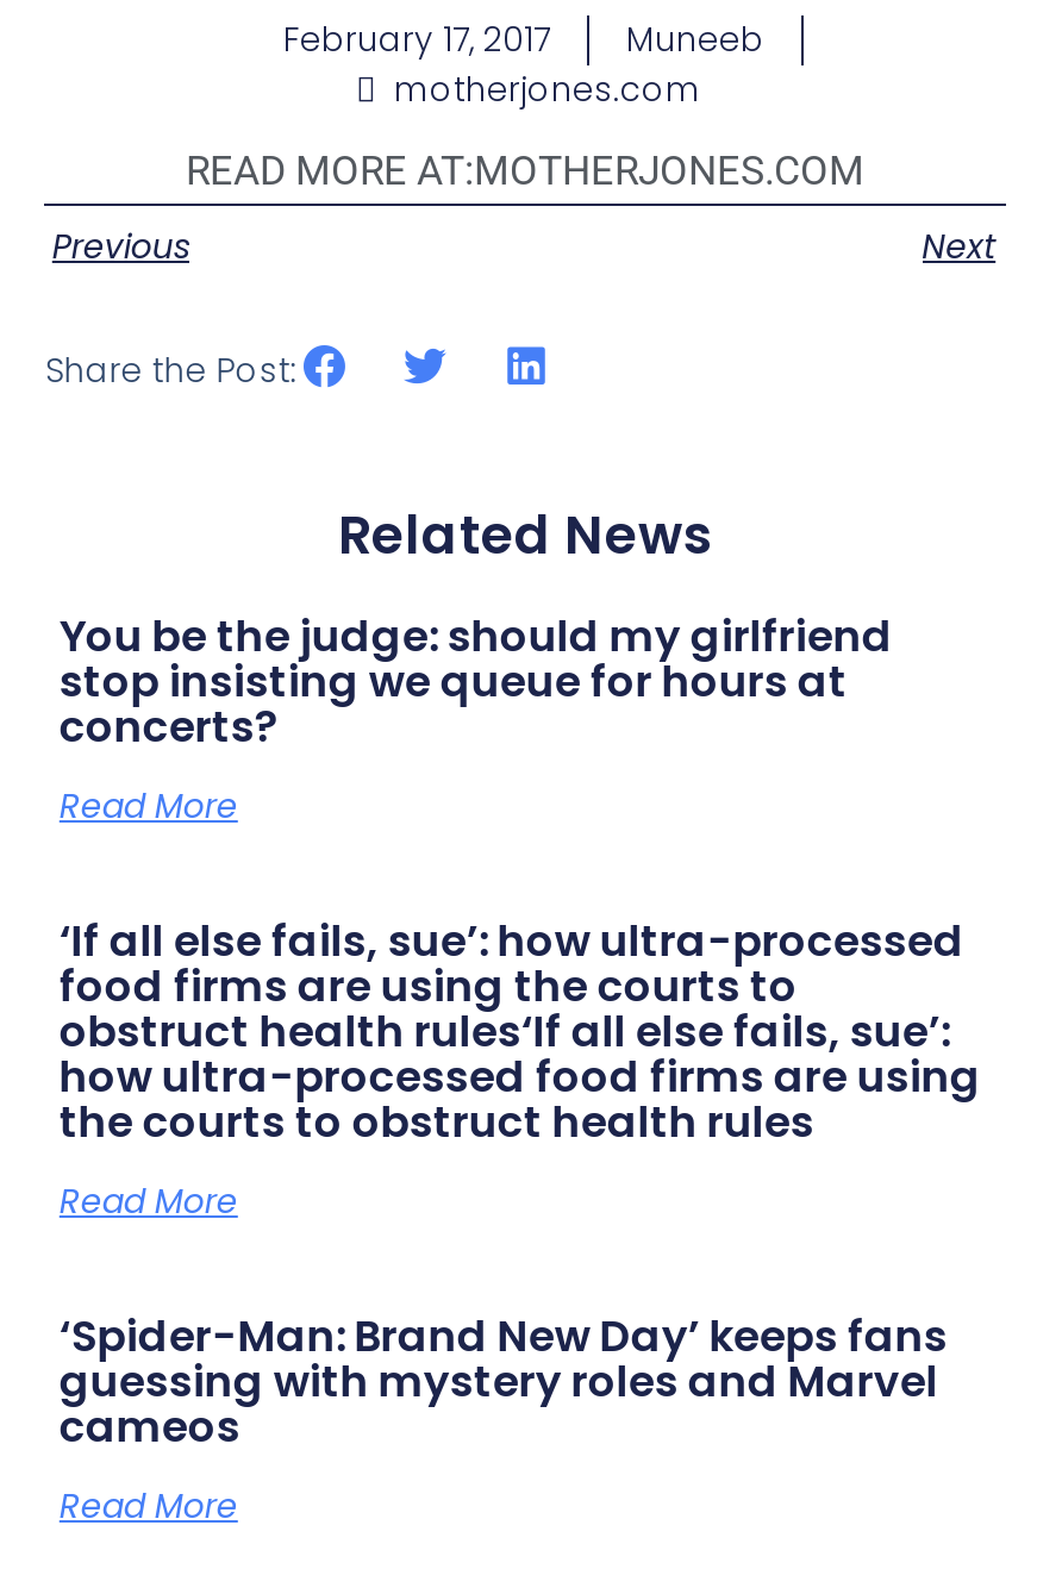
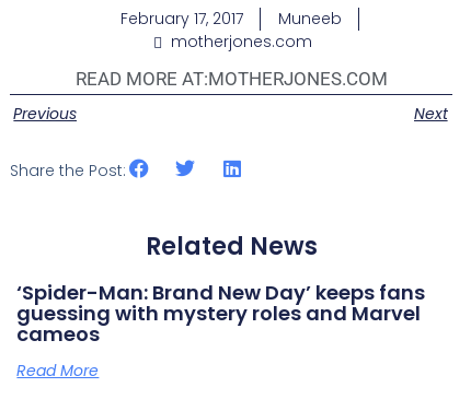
- You be the judge: should my girlfriend
- stop insisting we queue for hours at
- concerts?
- Read More
- ‘If all else fails, sue’: how ultra-processed
- food firms are using the courts to
- obstruct health rules‘If all else fails, sue’:
- how ultra-processed food firms are using
- the courts to obstruct health rules
- Read More
